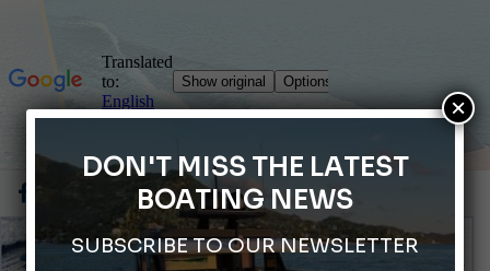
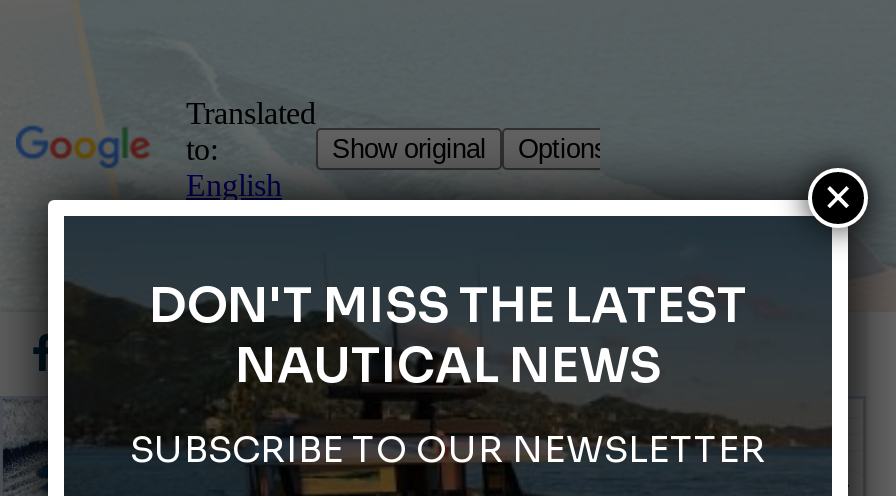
- BOATING NEWS
+ NAUTICAL NEWS
